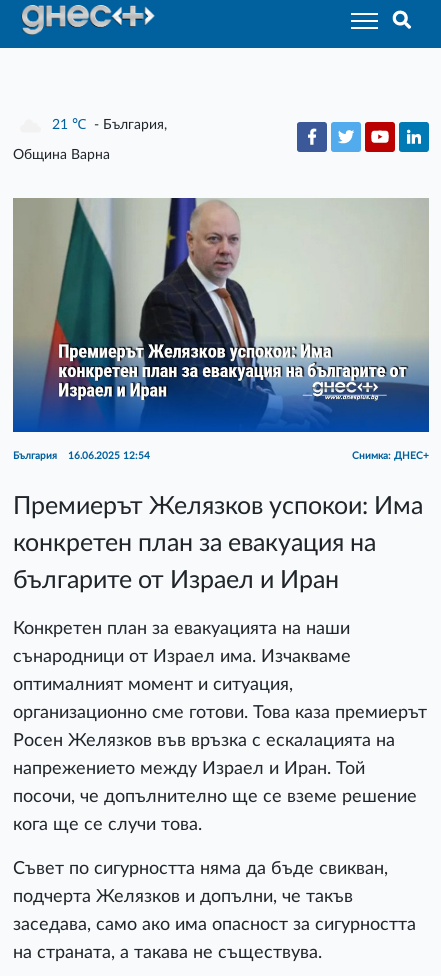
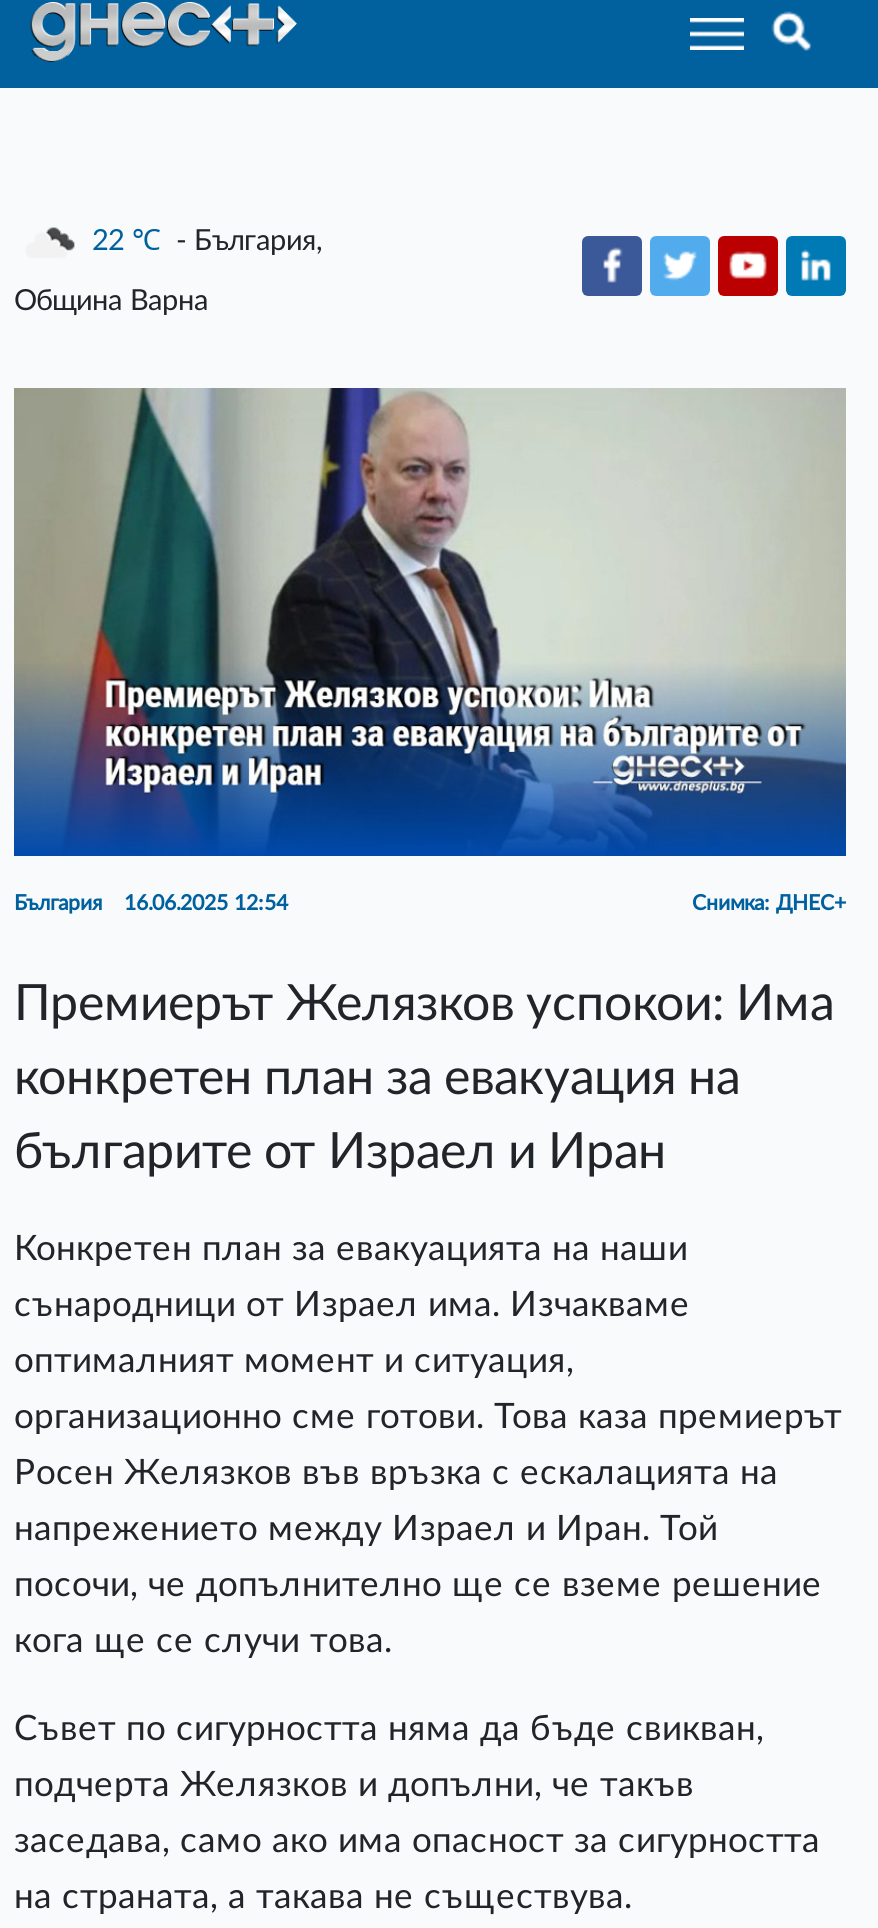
- 21 ℃ - България,
+ 22 ℃ - България,
